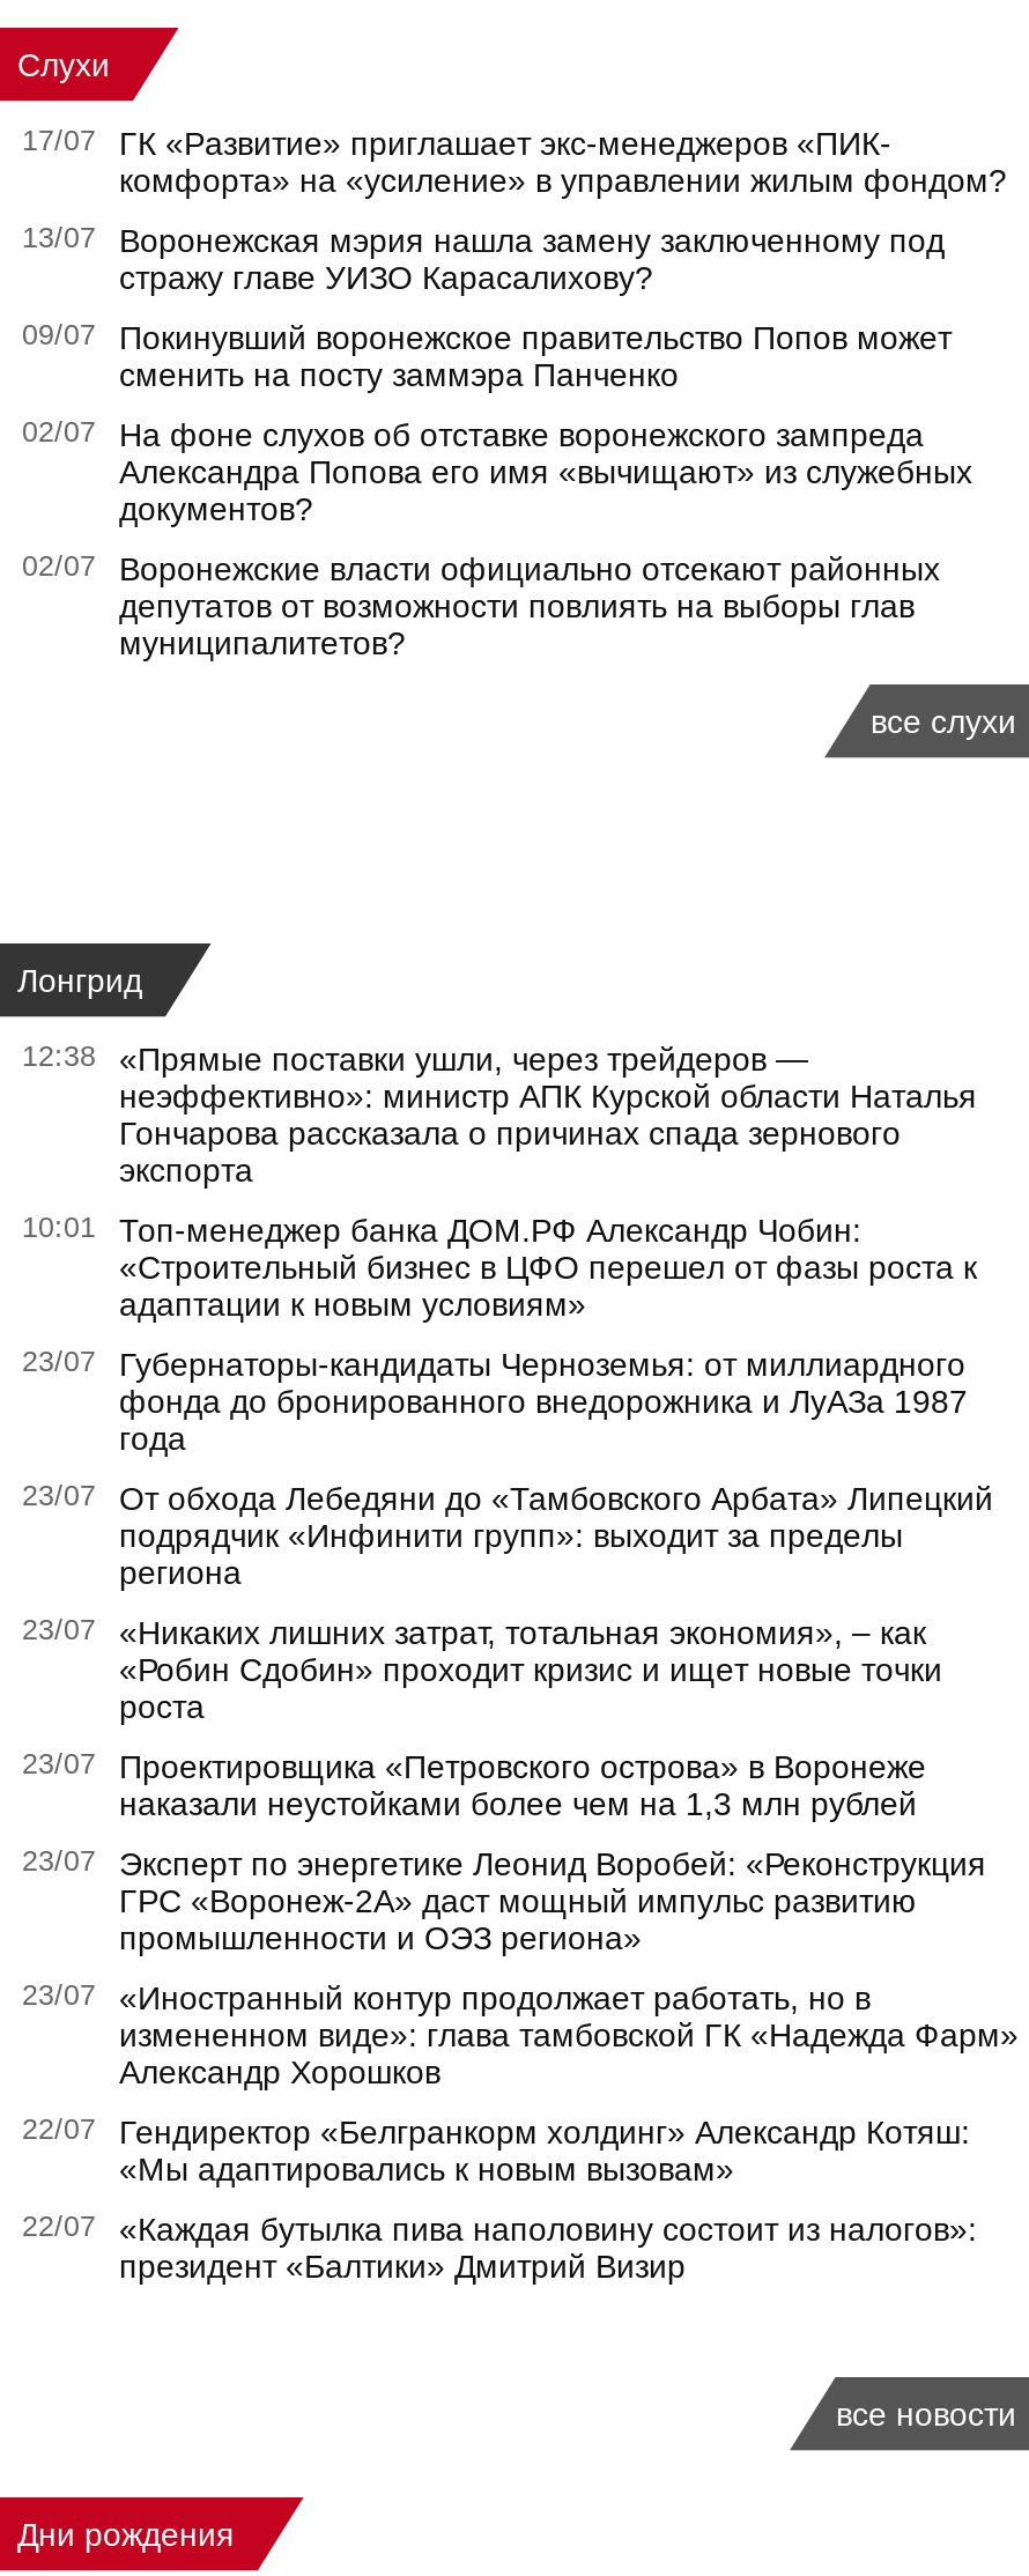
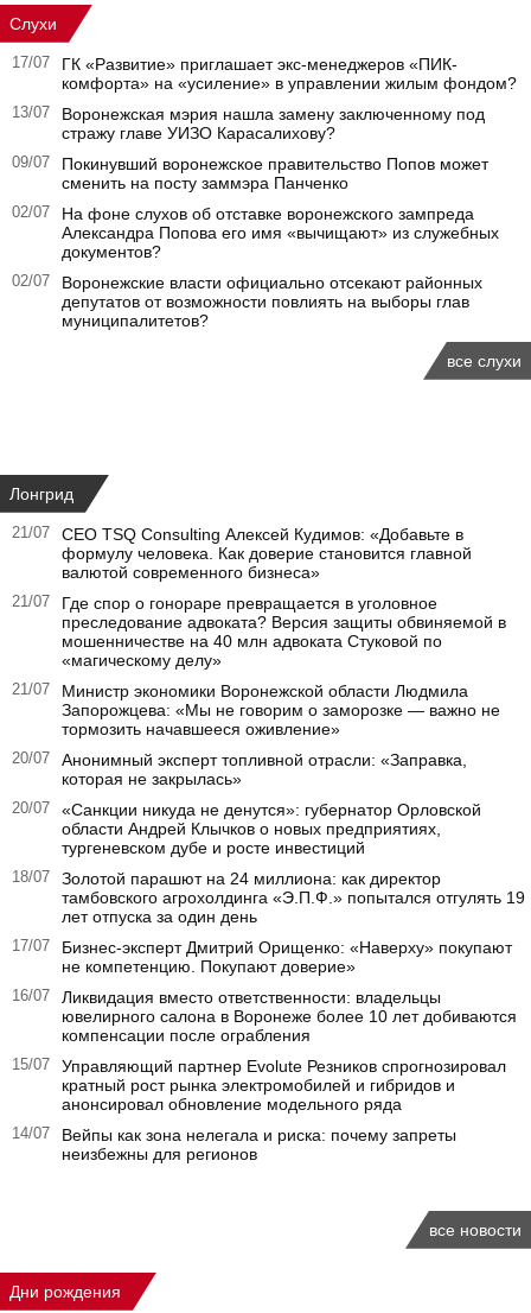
- 12:38
- «Прямые поставки ушли, через трейдеров —
- неэффективно»: министр АПК Курской области Наталья
- Гончарова рассказала о причинах спада зернового
- экспорта
+ 21/07
+ СЕО TSQ Consulting Алексей Кудимов: «Добавьте в
+ формулу человека. Как доверие становится главной
+ валютой современного бизнеса»

- 10:01
- Топ-менеджер банка ДОМ.РФ Александр Чобин:
- «Строительный бизнес в ЦФО перешел от фазы роста к
- адаптации к новым условиям»
+ 21/07
+ Где спор о гонораре превращается в уголовное
+ преследование адвоката? Версия защиты обвиняемой в
+ мошенничестве на 40 млн адвоката Стуковой по
+ «магическому делу»

- 23/07
- Губернаторы‑кандидаты Черноземья: от миллиардного
- фонда до бронированного внедорожника и ЛуАЗа 1987
- года
+ 21/07
+ Министр экономики Воронежской области Людмила
+ Запорожцева: «Мы не говорим о заморозке — важно не
+ тормозить начавшееся оживление»

- 23/07
- От обхода Лебедяни до «Тамбовского Арбата» Липецкий
- подрядчик «Инфинити групп»: выходит за пределы
- региона
+ 20/07
+ Анонимный эксперт топливной отрасли: «Заправка,
+ которая не закрылась»

- 23/07
- «Никаких лишних затрат, тотальная экономия», – как
- «Робин Сдобин» проходит кризис и ищет новые точки
- роста
+ 20/07
+ «Санкции никуда не денутся»: губернатор Орловской
+ области Андрей Клычков о новых предприятиях,
+ тургеневском дубе и росте инвестиций

- 23/07
- Проектировщика «Петровского острова» в Воронеже
- наказали неустойками более чем на 1,3 млн рублей
+ 18/07
+ Золотой парашют на 24 миллиона: как директор
+ тамбовского агрохолдинга «Э.П.Ф.» попытался отгулять 19
+ лет отпуска за один день

- 23/07
- Эксперт по энергетике Леонид Воробей: «Реконструкция
- ГРС «Воронеж‑2А» даст мощный импульс развитию
- промышленности и ОЭЗ региона»
+ 17/07
+ Бизнес-эксперт Дмитрий Орищенко: «Наверху» покупают
+ не компетенцию. Покупают доверие»

- 23/07
- «Иностранный контур продолжает работать, но в
- измененном виде»: глава тамбовской ГК «Надежда Фарм»
- Александр Хорошков
+ 16/07
+ Ликвидация вместо ответственности: владельцы
+ ювелирного салона в Воронеже более 10 лет добиваются
+ компенсации после ограбления

- 22/07
- Гендиректор «Белгранкорм холдинг» Александр Котяш:
- «Мы адаптировались к новым вызовам»
+ 15/07
+ Управляющий партнер Evolute Резников спрогнозировал
+ кратный рост рынка электромобилей и гибридов и
+ анонсировал обновление модельного ряда

- 22/07
- «Каждая бутылка пива наполовину состоит из налогов»:
- президент «Балтики» Дмитрий Визир
+ 14/07
+ Вейпы как зона нелегала и риска: почему запреты
+ неизбежны для регионов
